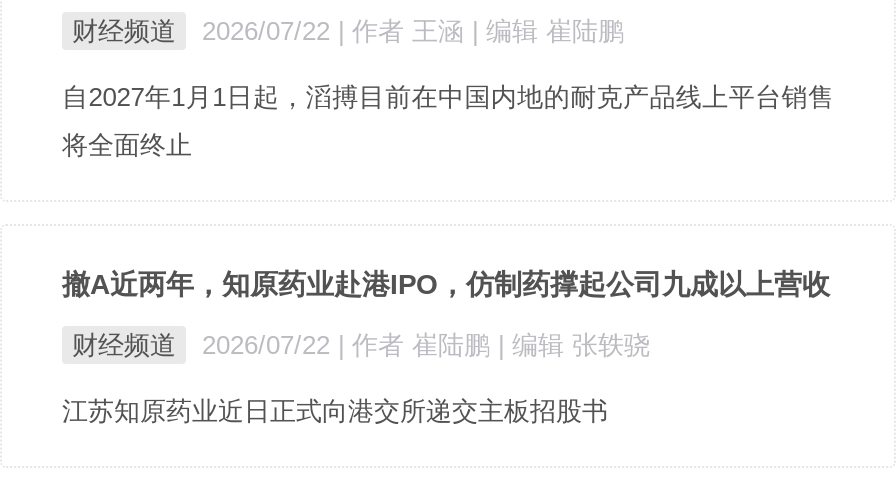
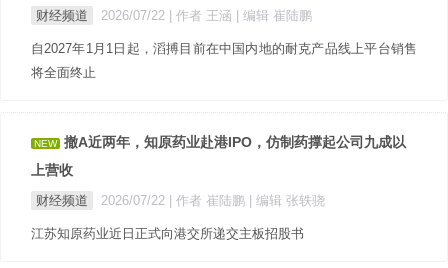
- 撤A近两年，知原药业赴港IPO，仿制药撑起公司九成以上营收
+ NEW
+ 撤A近两年，知原药业赴港IPO，仿制药撑起公司九成以
+ 上营收
